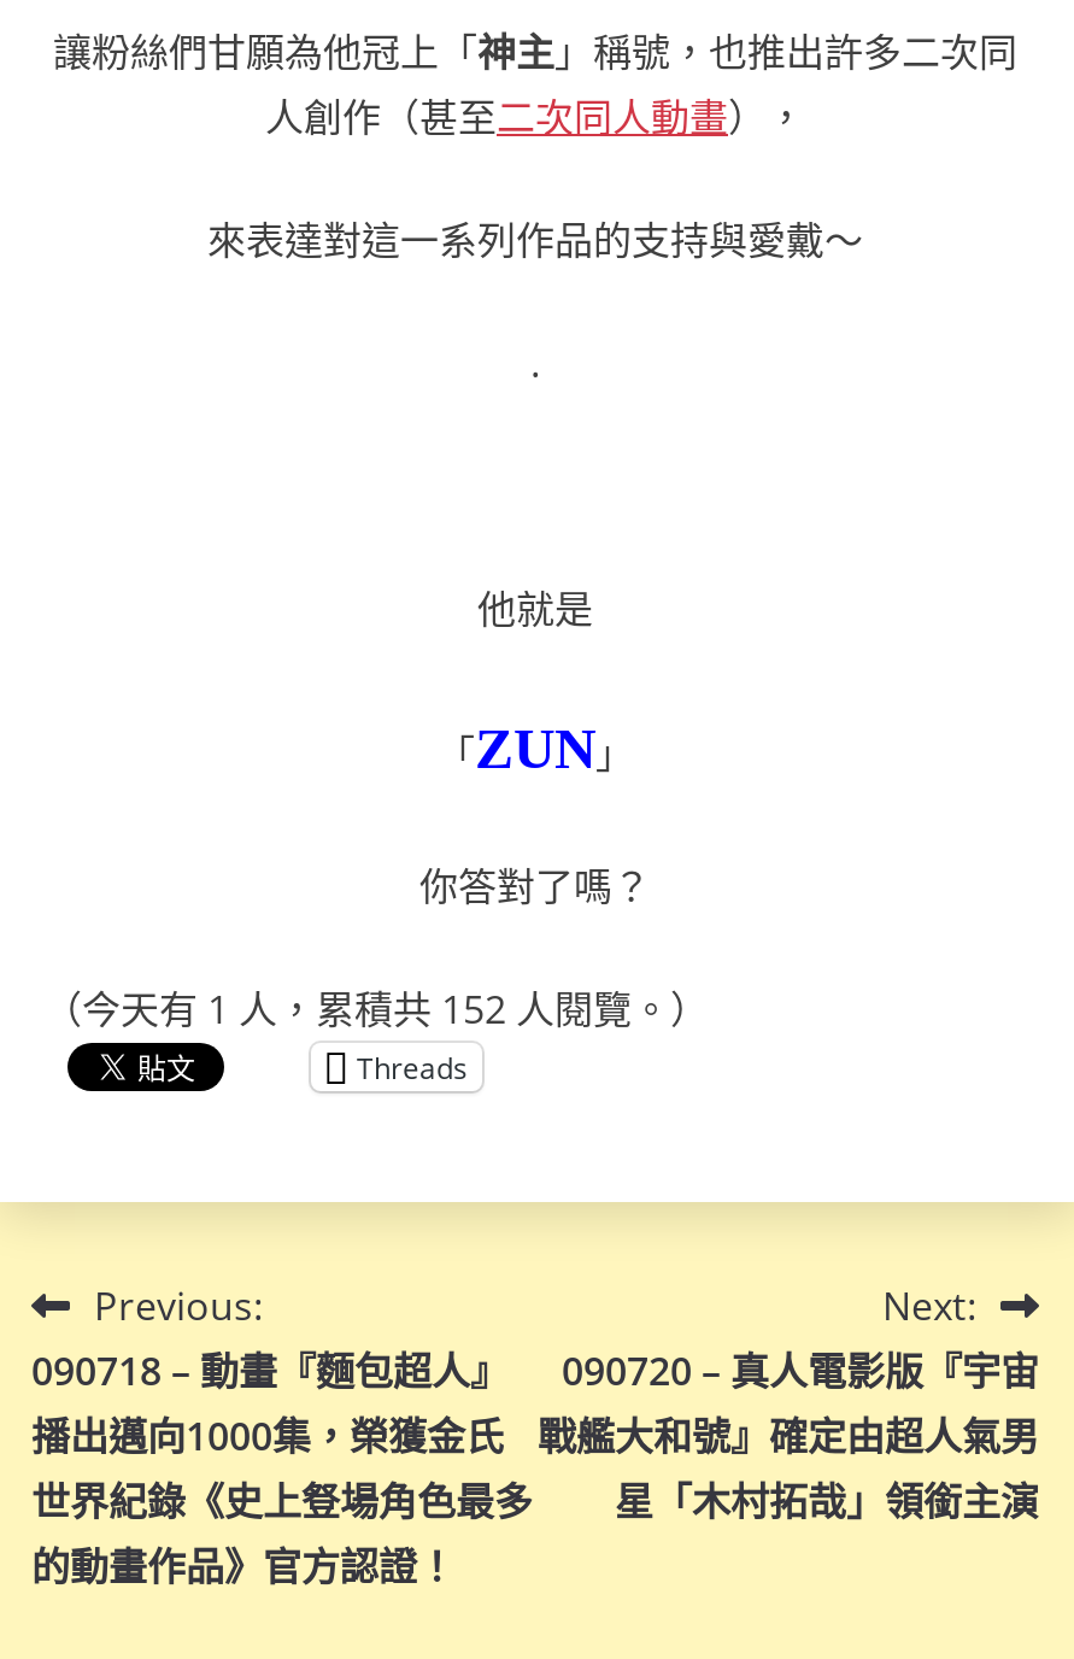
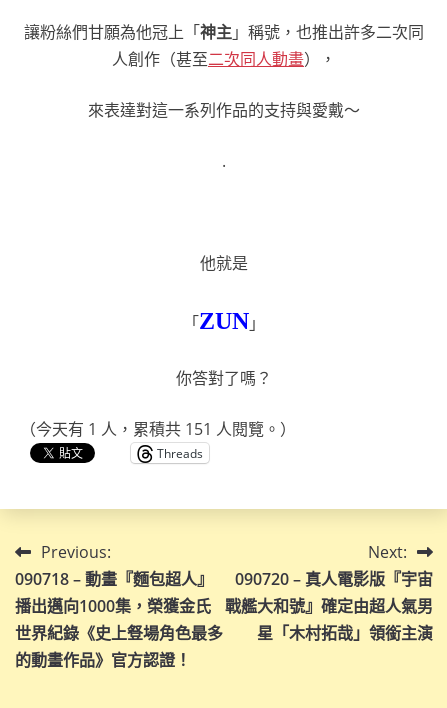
- （今天有 1 人，累積共 152 人閱覽。）
+ （今天有 1 人，累積共 151 人閱覽。）
